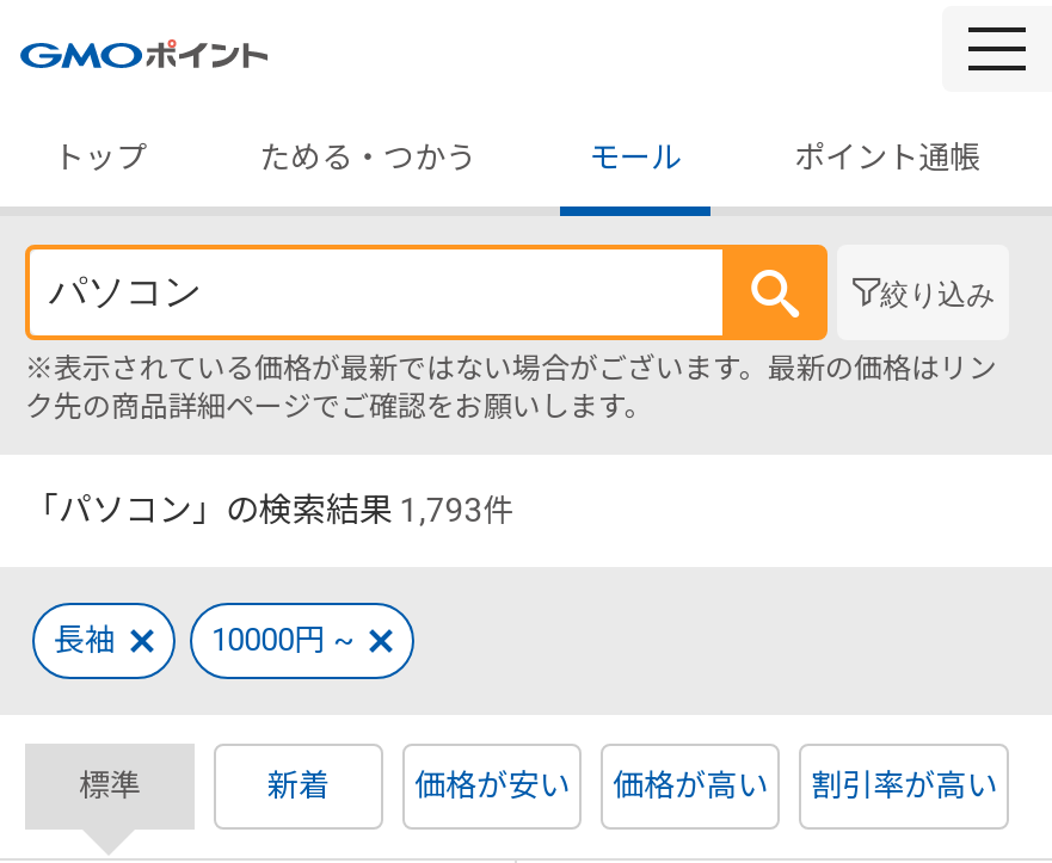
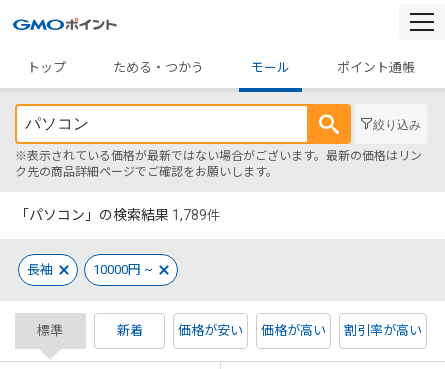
- 「パソコン」の検索結果1,793件
+ 「パソコン」の検索結果1,789件
